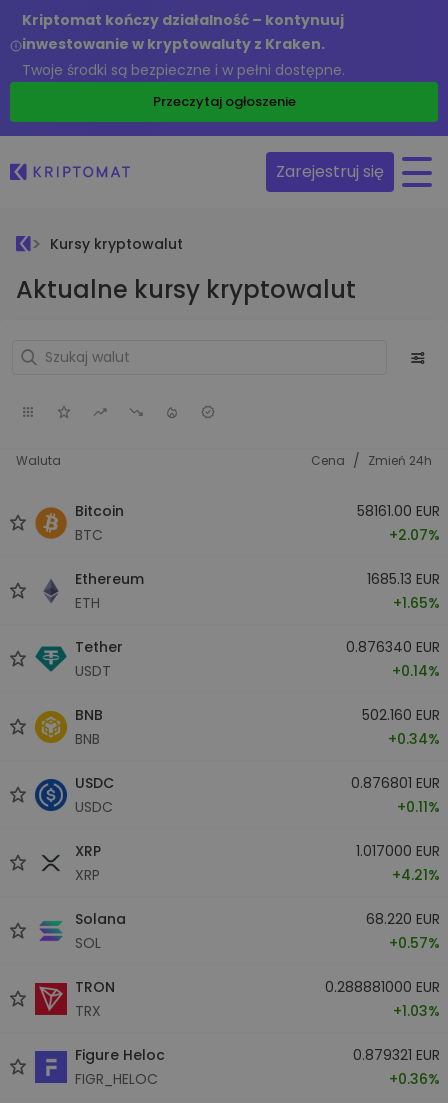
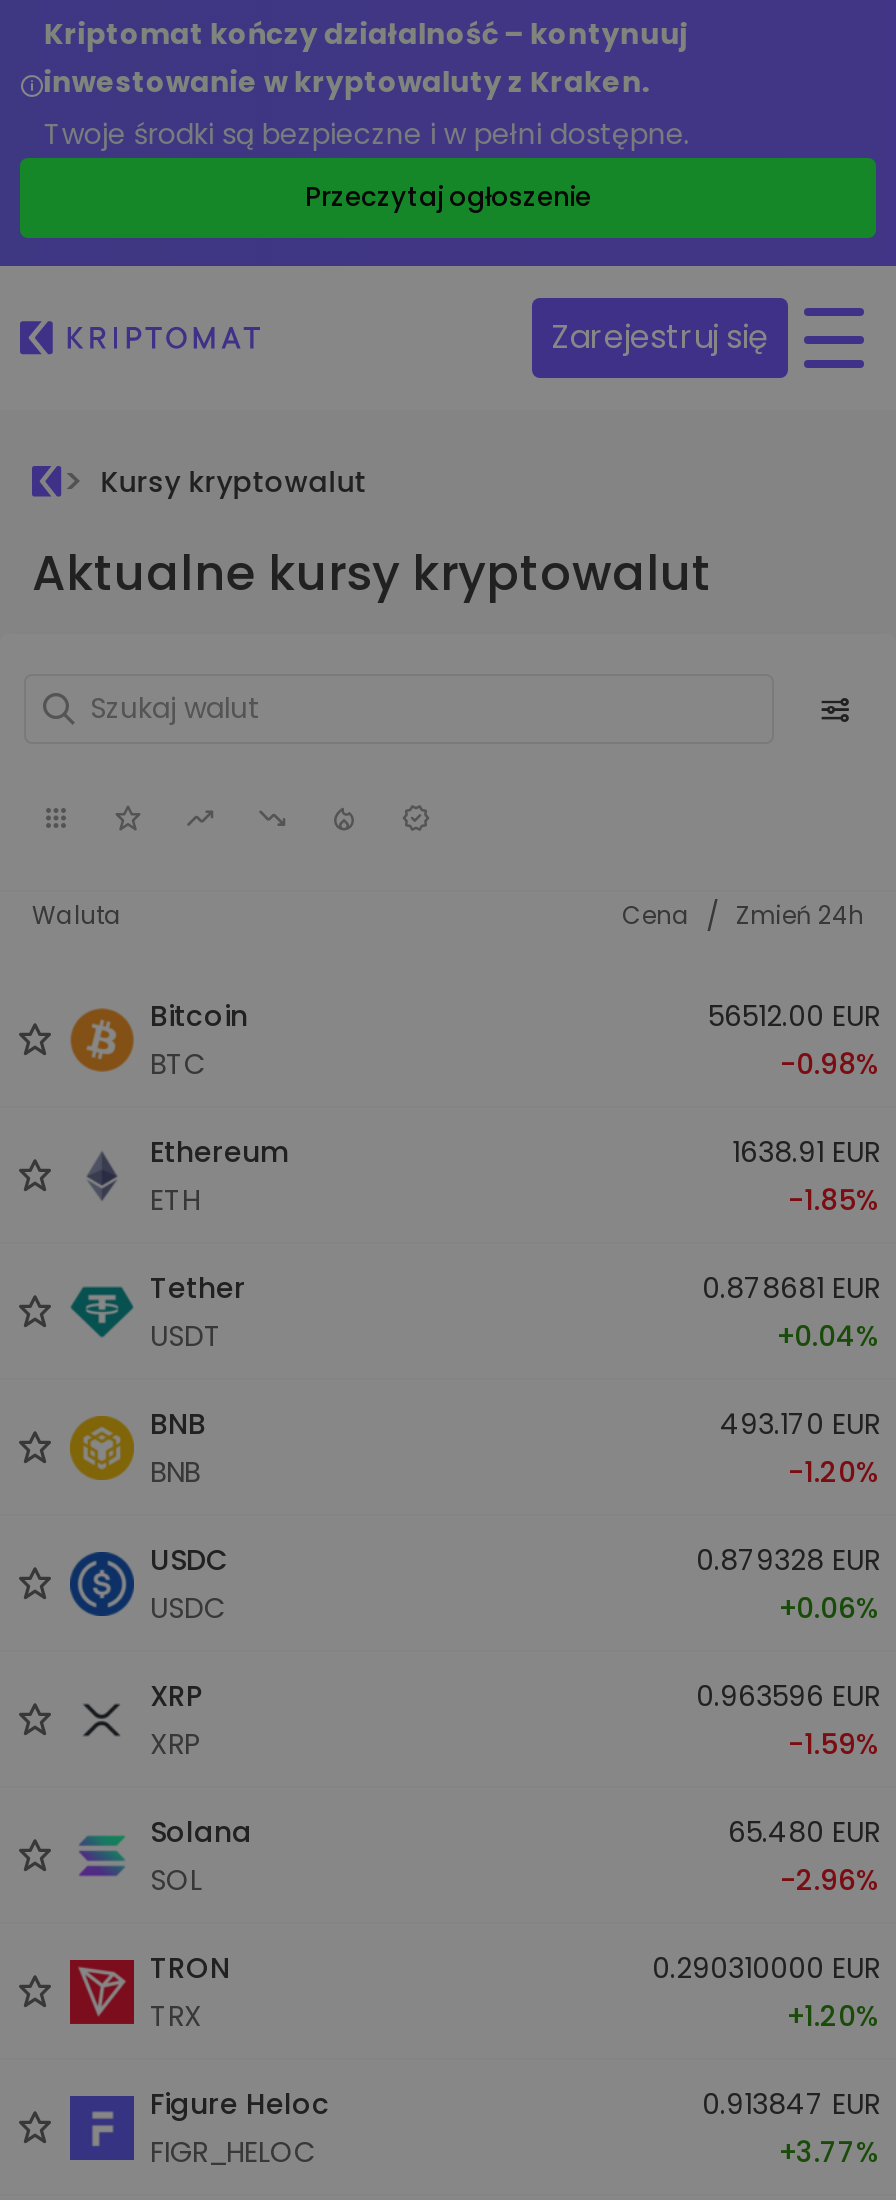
- 58161.00 EUR
+ 56512.00 EUR

- +2.07%
+ -0.98%

- 1685.13 EUR
+ 1638.91 EUR

- +1.65%
+ -1.85%

- 0.876340 EUR
+ 0.878681 EUR

- +0.14%
+ +0.04%

- 502.160 EUR
+ 493.170 EUR

- +0.34%
+ -1.20%

- 0.876801 EUR
+ 0.879328 EUR

- +0.11%
+ +0.06%

- 1.017000 EUR
+ 0.963596 EUR

- +4.21%
+ -1.59%

- 68.220 EUR
+ 65.480 EUR

- +0.57%
+ -2.96%

- 0.288881000 EUR
+ 0.290310000 EUR

- +1.03%
+ +1.20%

- 0.879321 EUR
+ 0.913847 EUR

- +0.36%
+ +3.77%
